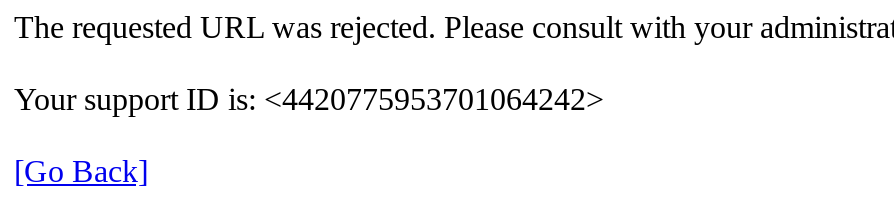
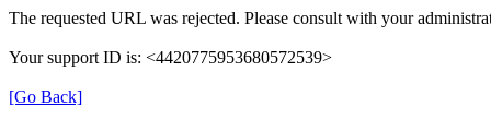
- Your support ID is: <4420775953701064242>
+ Your support ID is: <4420775953680572539>
